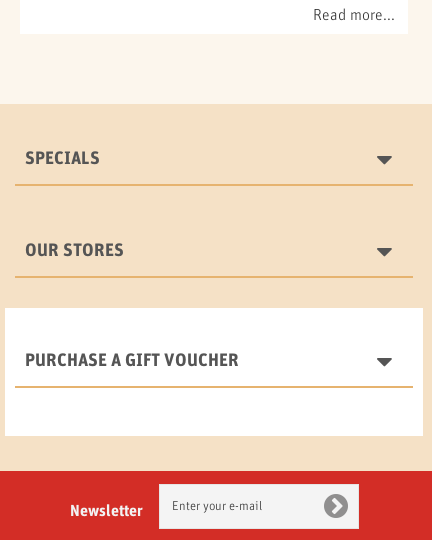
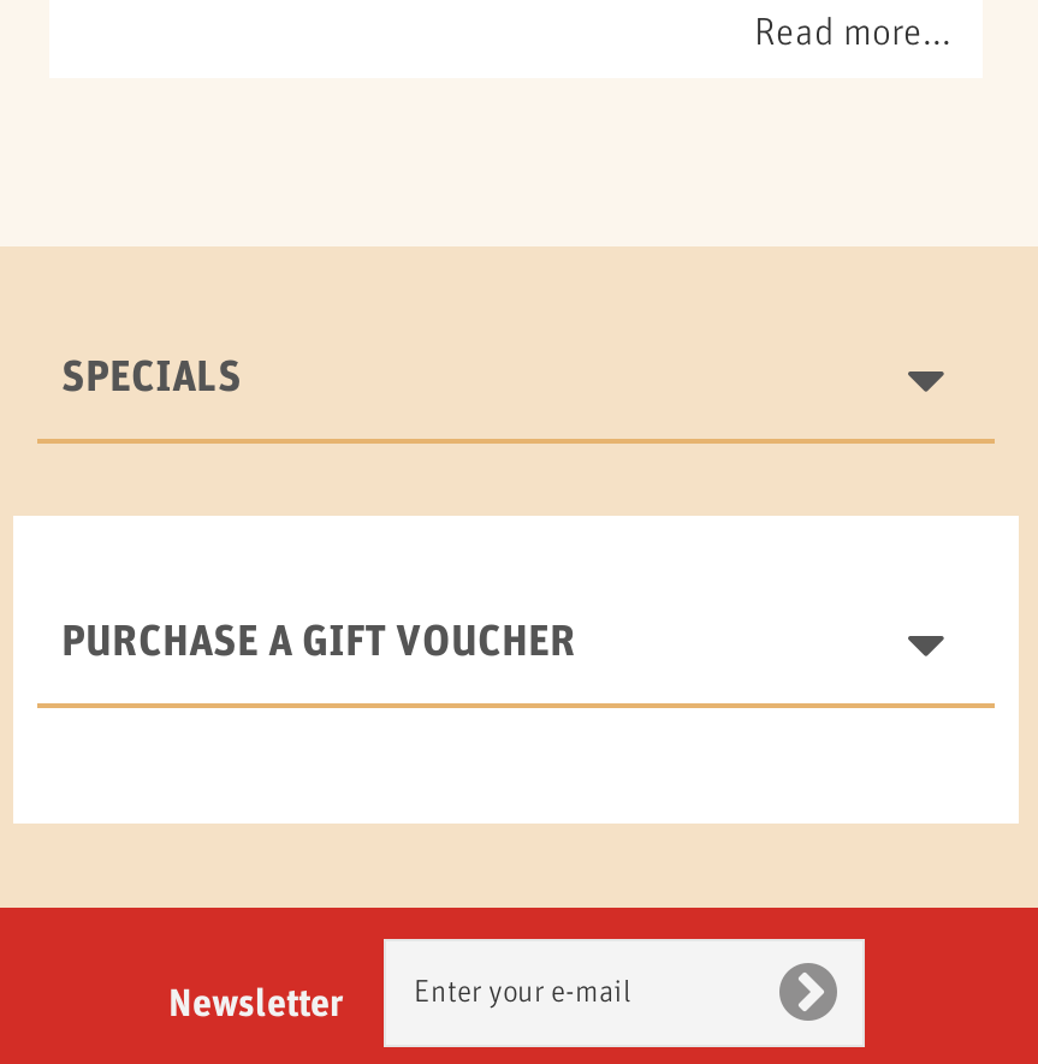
- OUR STORES
